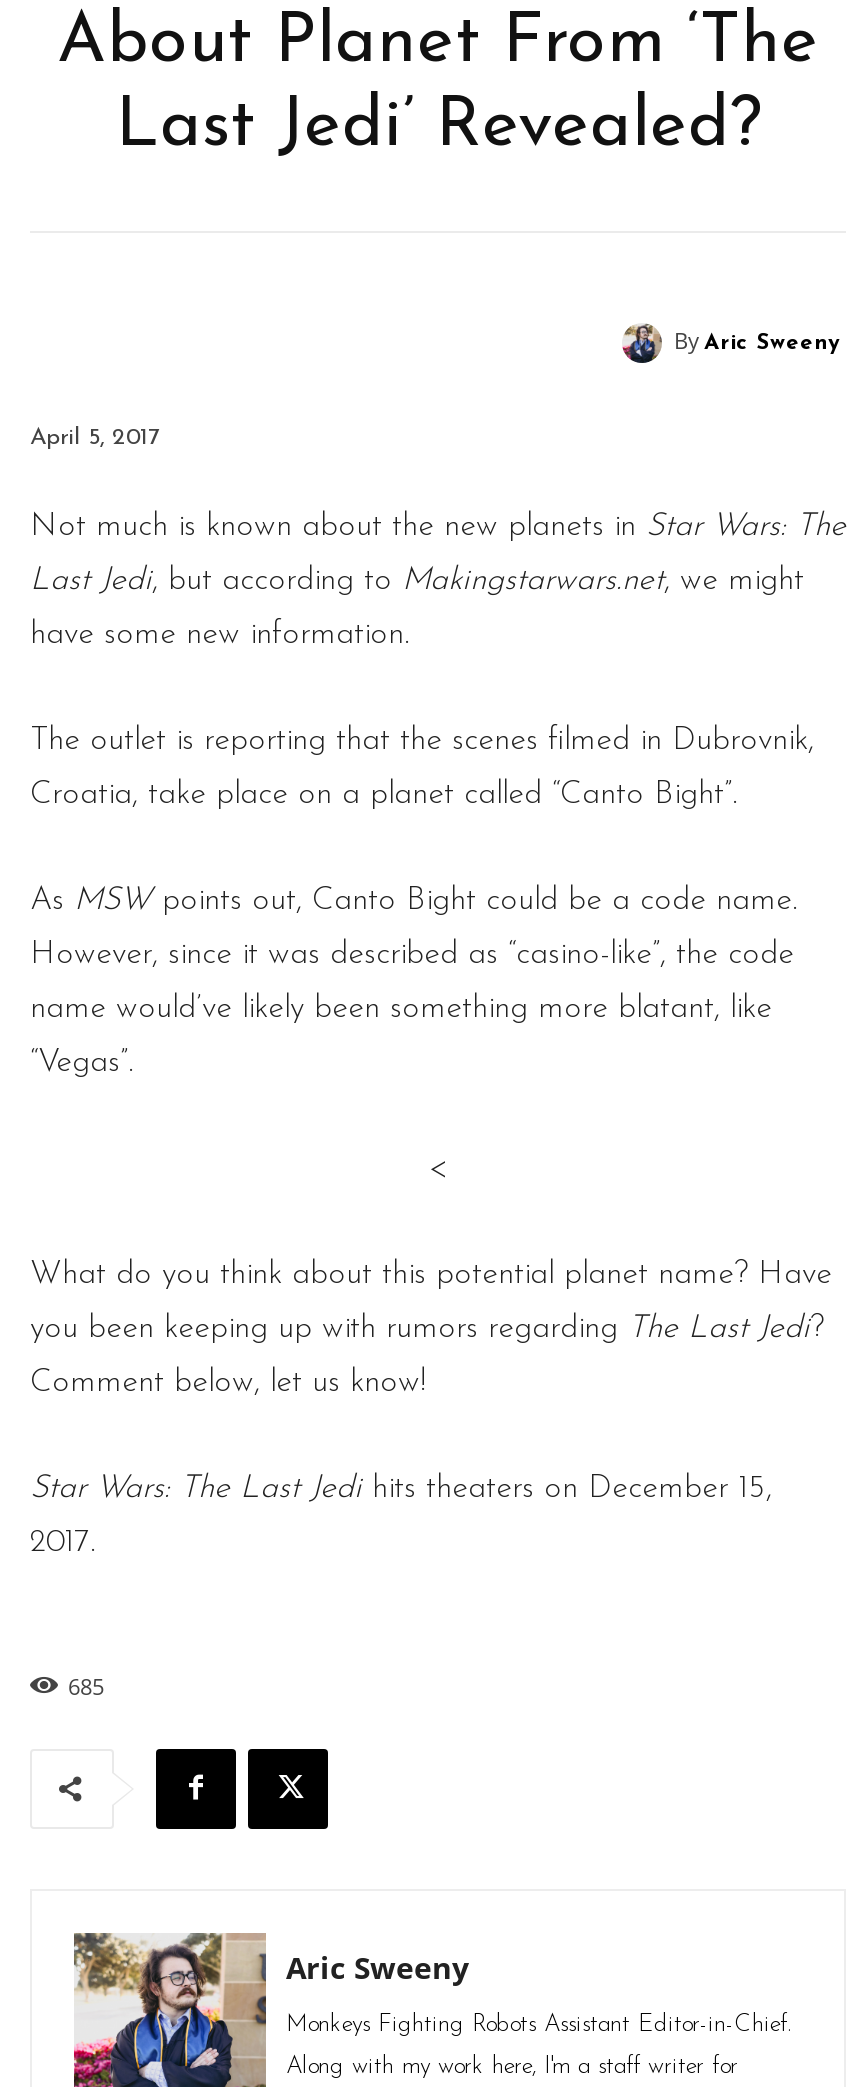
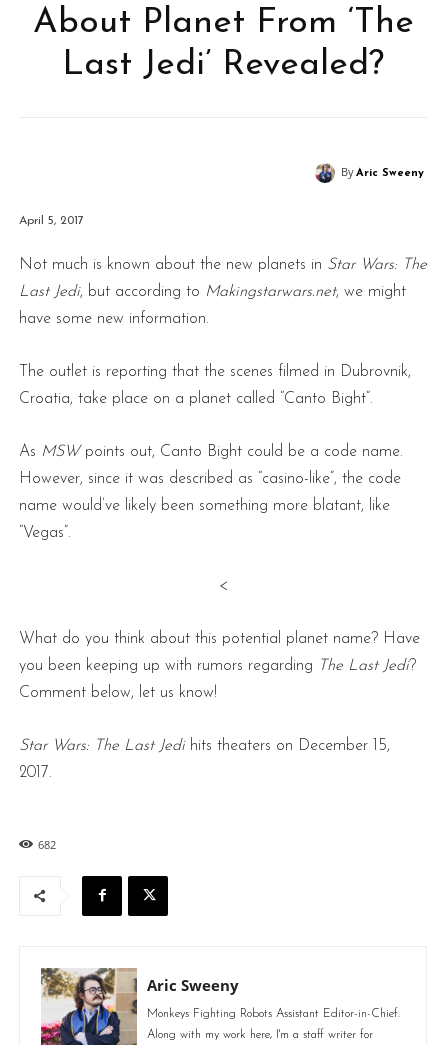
- 685
+ 682
